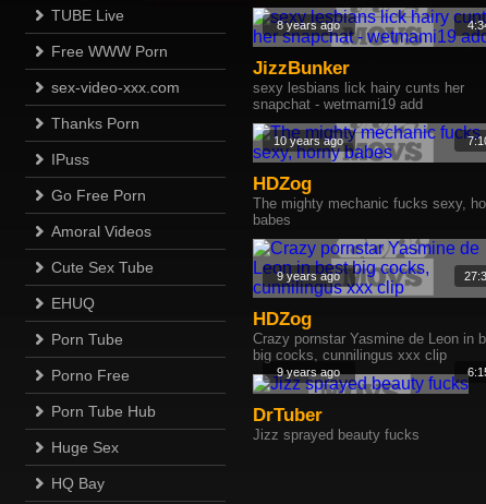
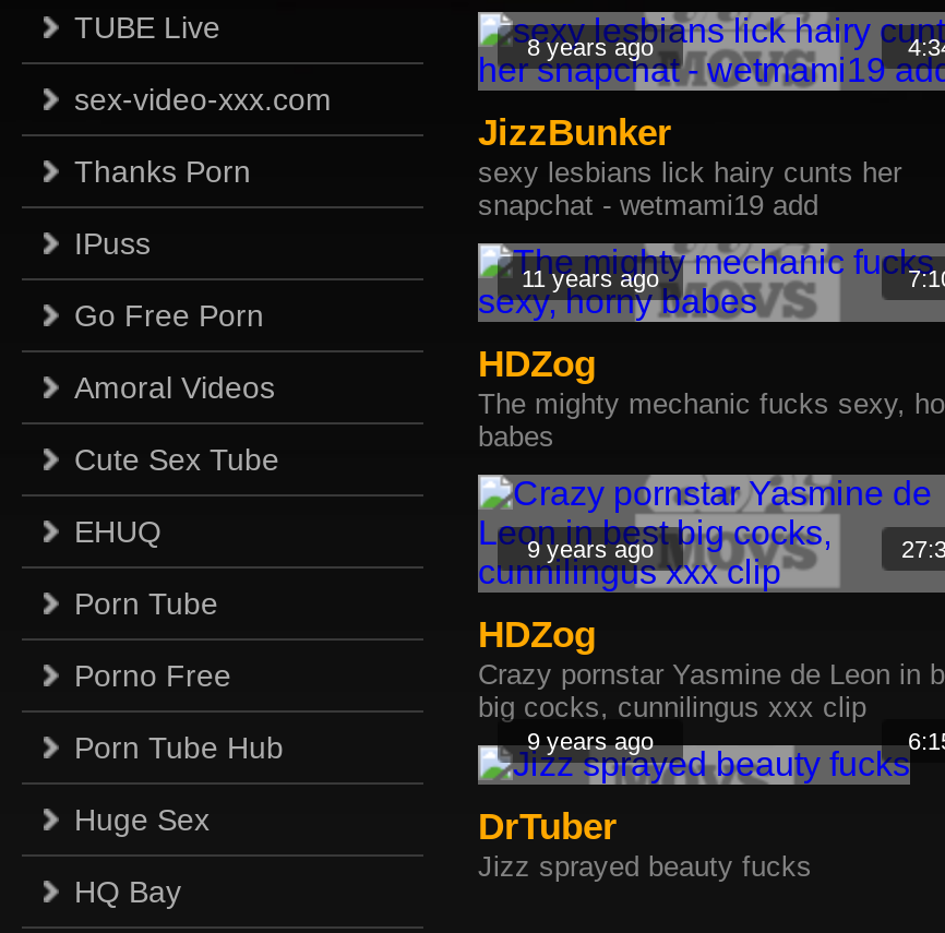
- Free WWW Porn

- 10 years ago
+ 11 years ago
